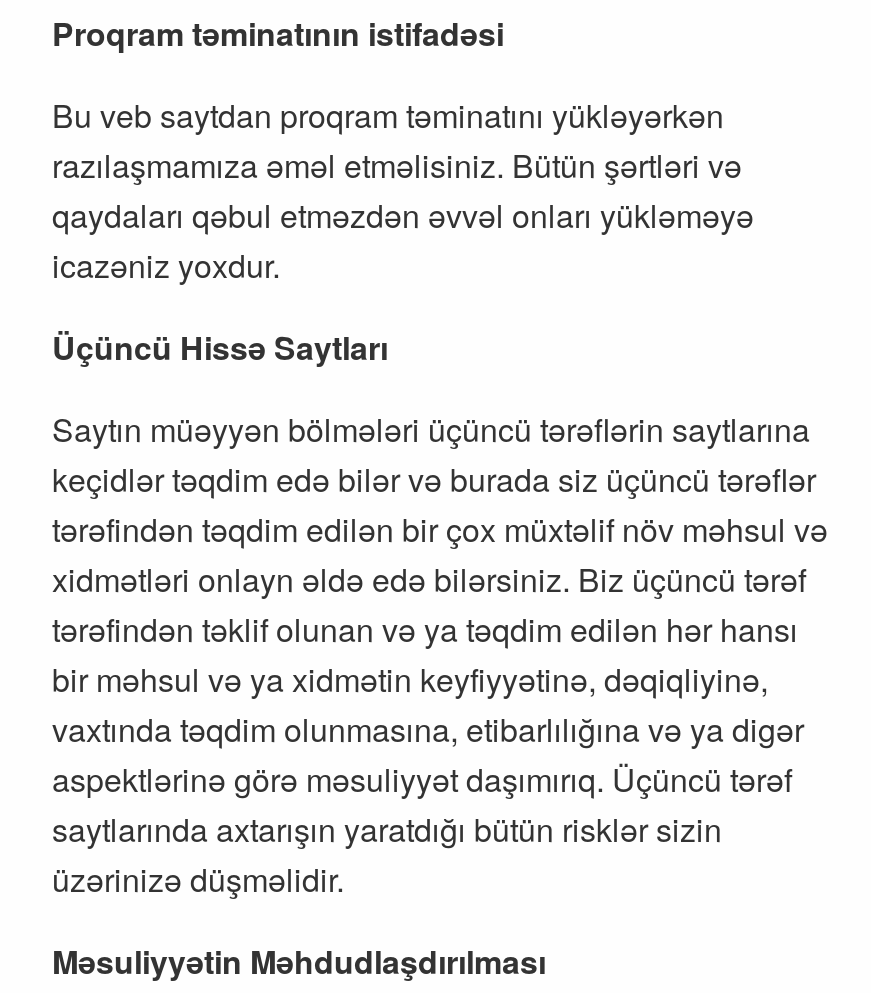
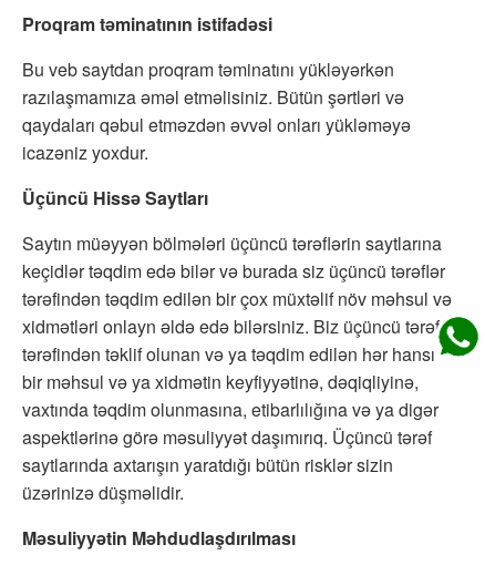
+ [image]
